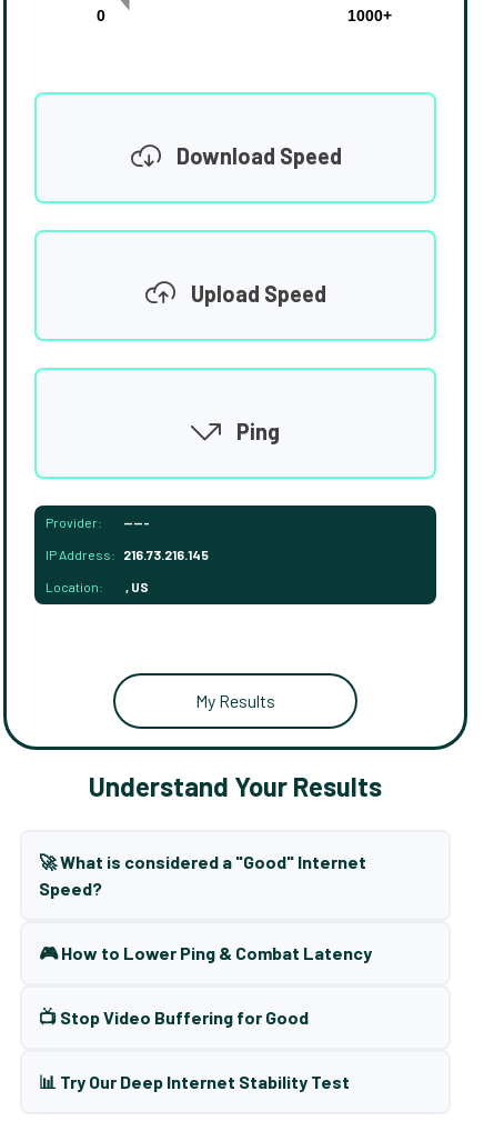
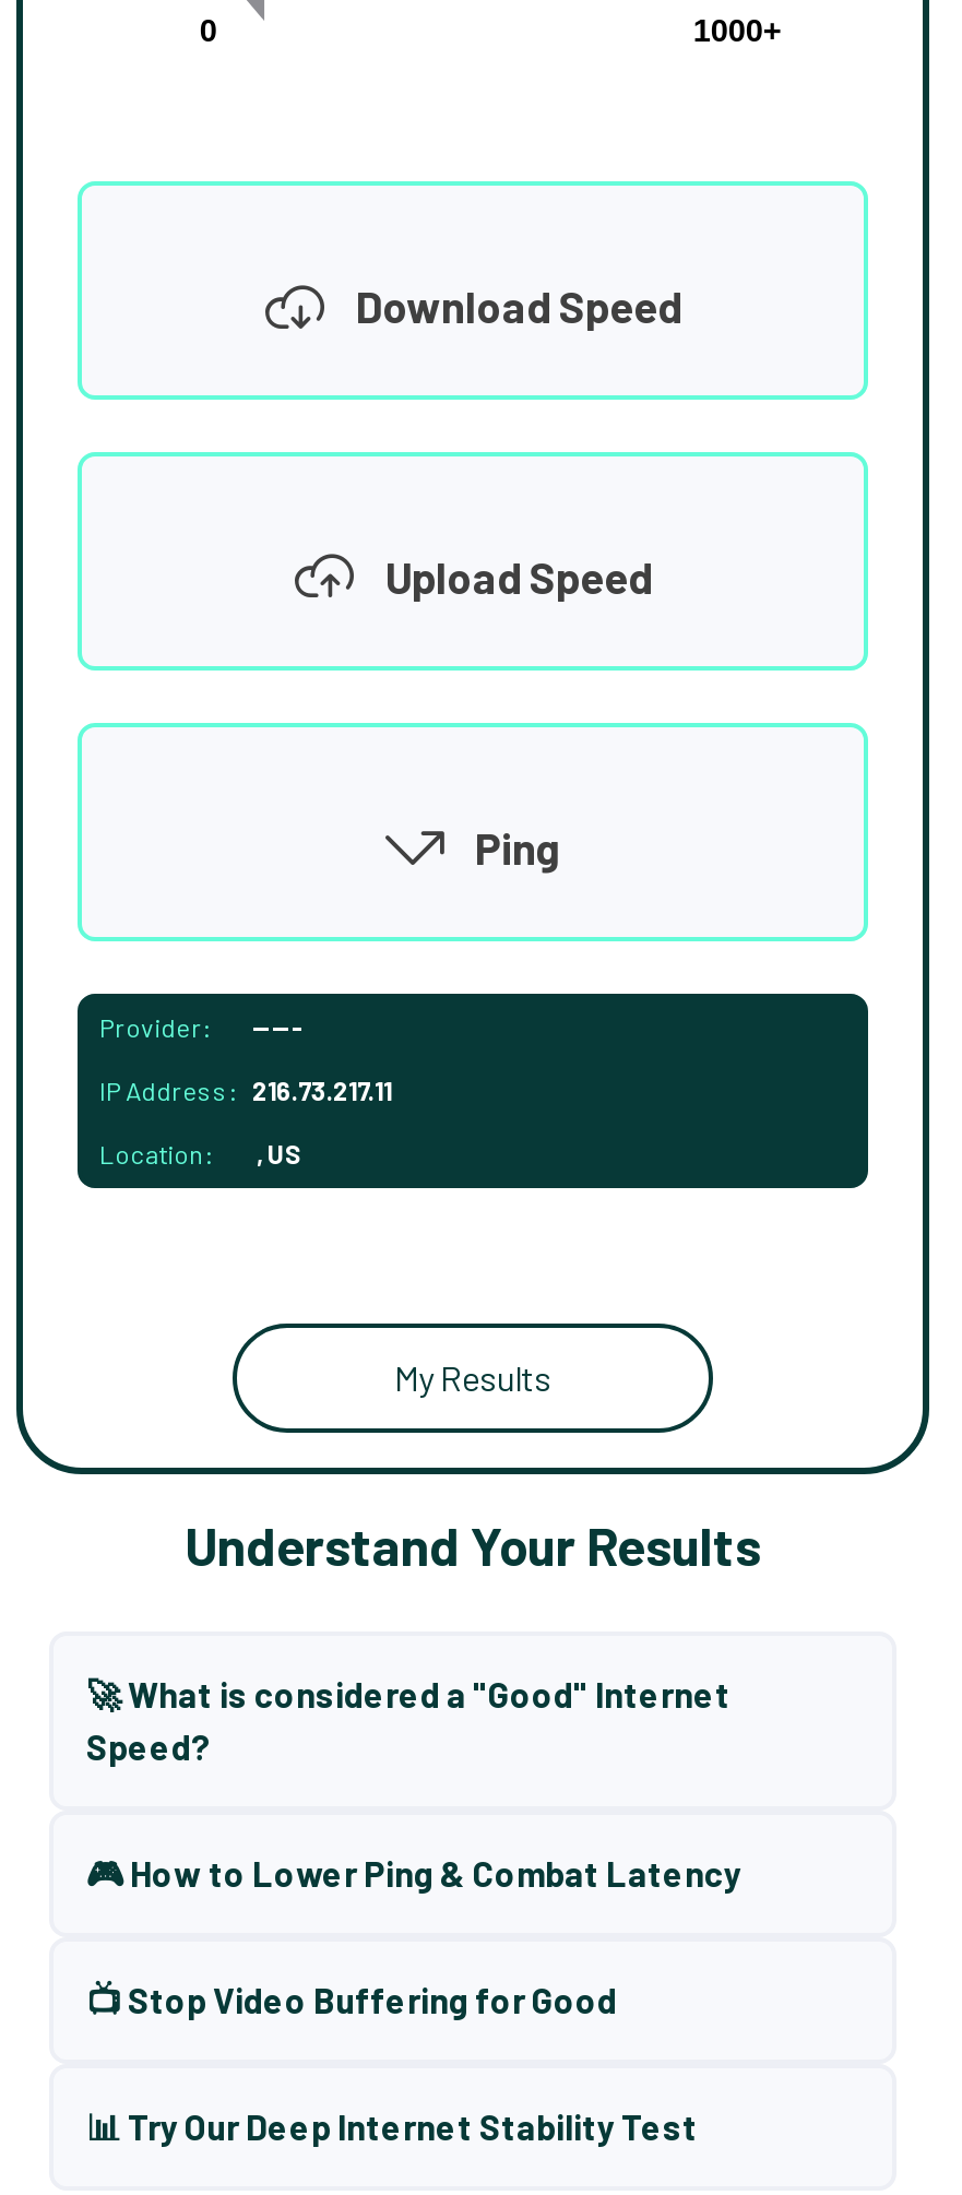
- IP Address: 216.73.216.145
+ IP Address: 216.73.217.11
